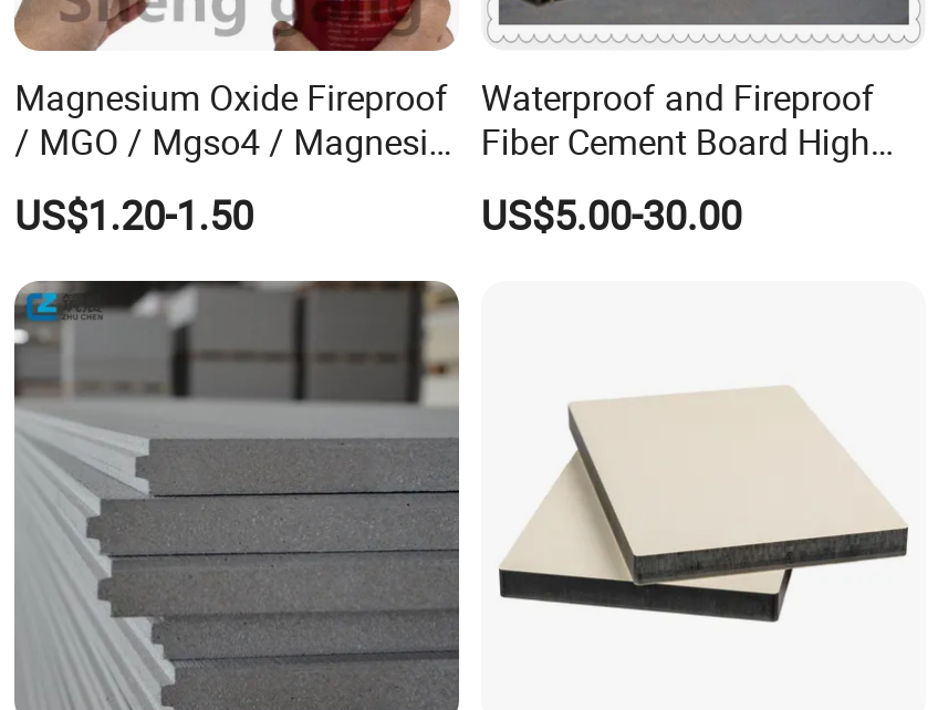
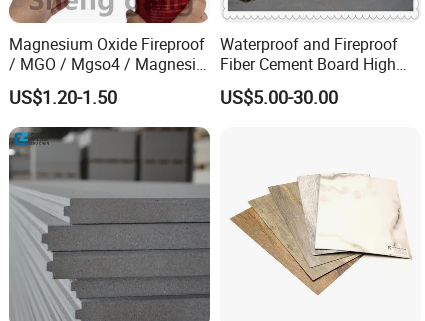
- [image]
+ [image]
